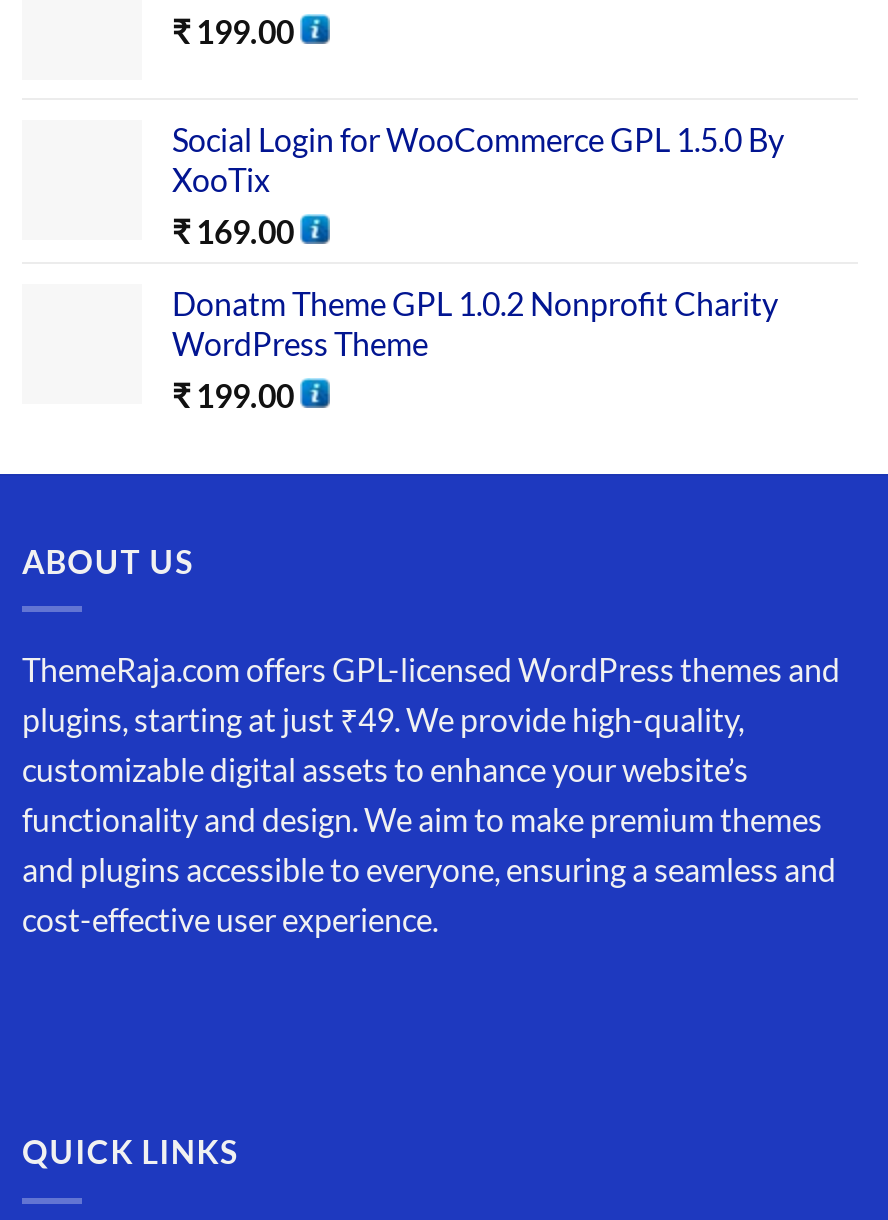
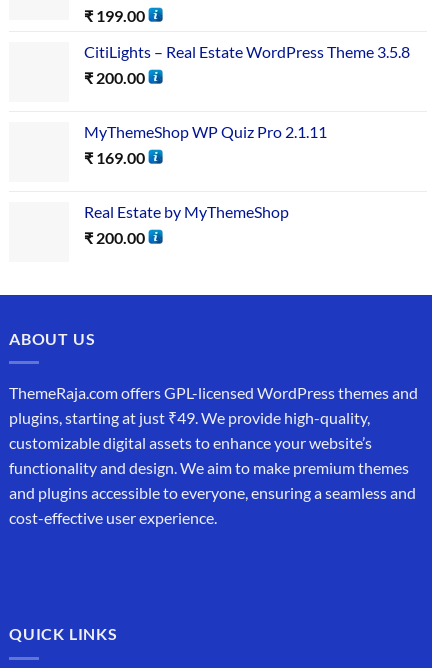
- Social Login for WooCommerce GPL 1.5.0 By
- XooTix
+ CitiLights – Real Estate WordPress Theme 3.5.8
+ ₹200.00
+ MyThemeShop WP Quiz Pro 2.1.11

- Donatm Theme GPL 1.0.2 Nonprofit Charity
- WordPress Theme
- ₹199.00
+ Real Estate by MyThemeShop
+ ₹200.00
